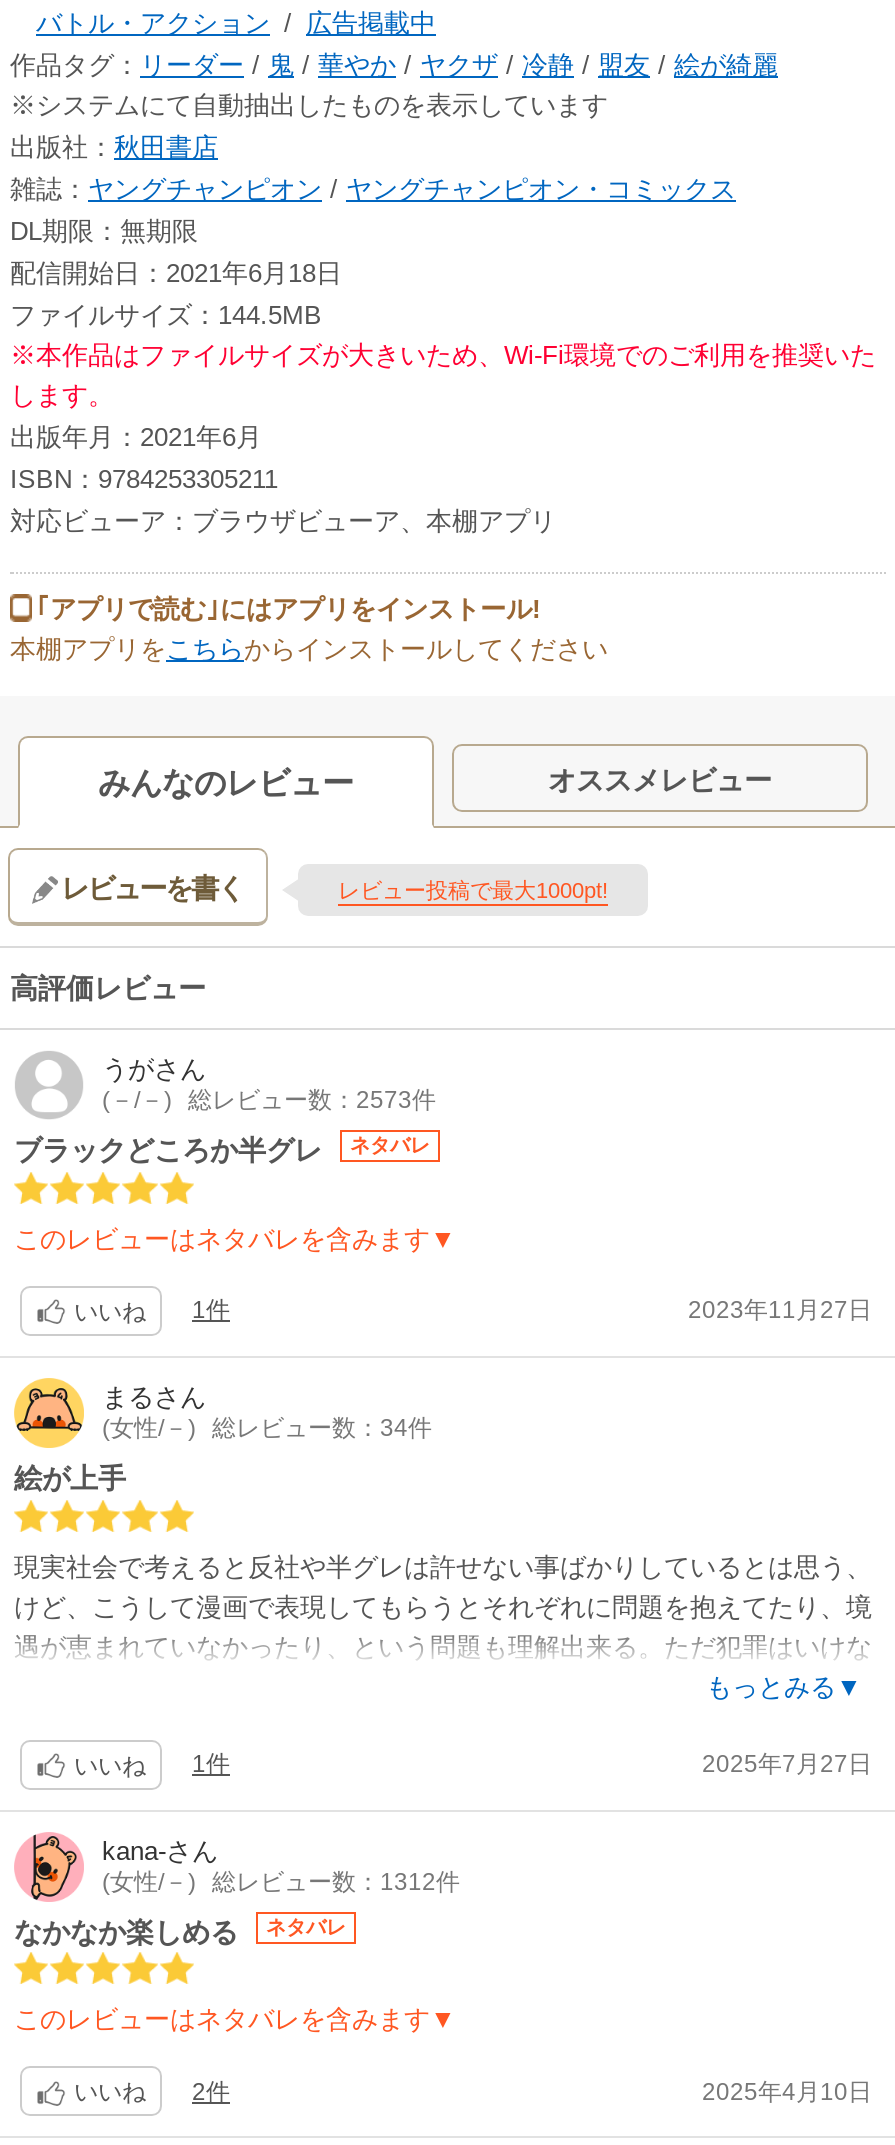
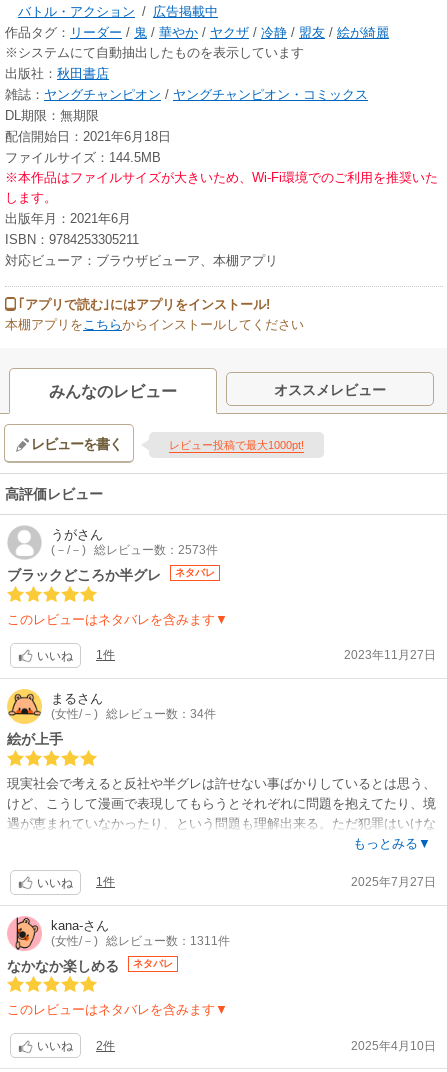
- (女性/－) 総レビュー数：1312件
+ (女性/－) 総レビュー数：1311件
